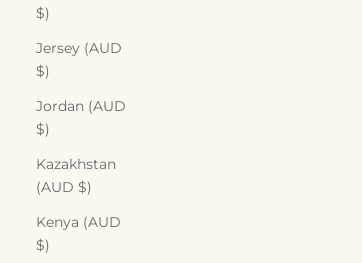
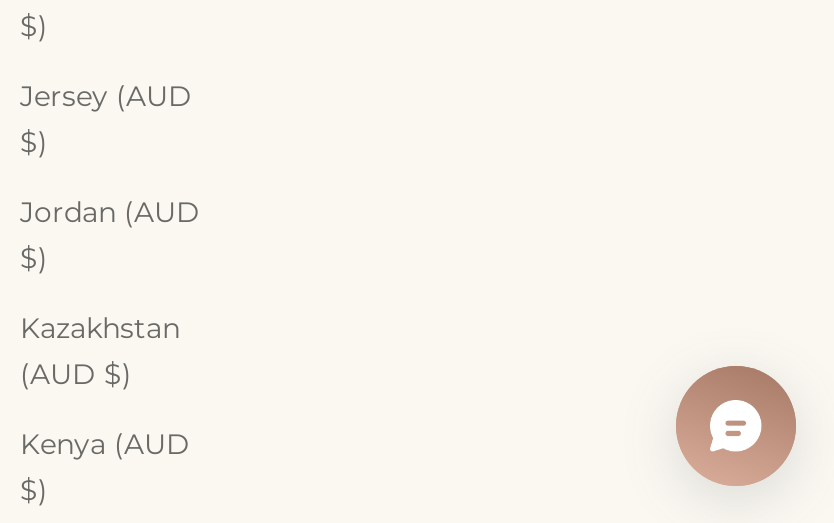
+ [image]
